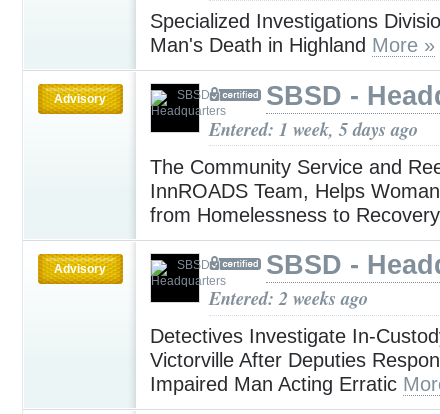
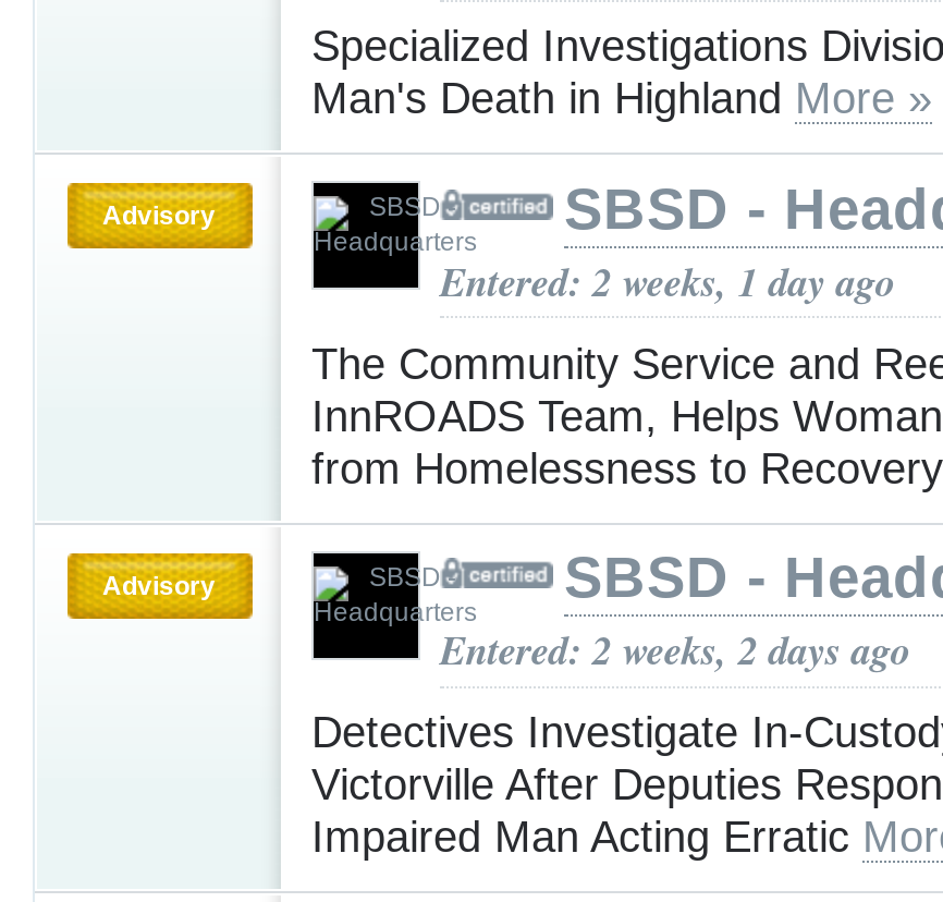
- Entered: 1 week, 5 days ago
+ Entered: 2 weeks, 1 day ago

- Entered: 2 weeks ago
+ Entered: 2 weeks, 2 days ago
